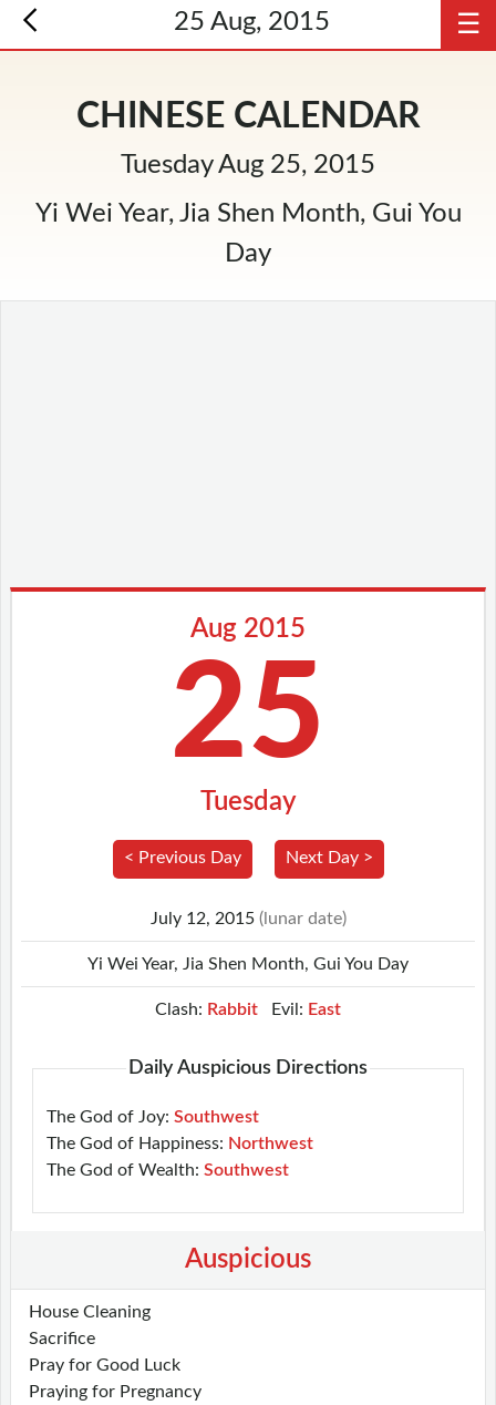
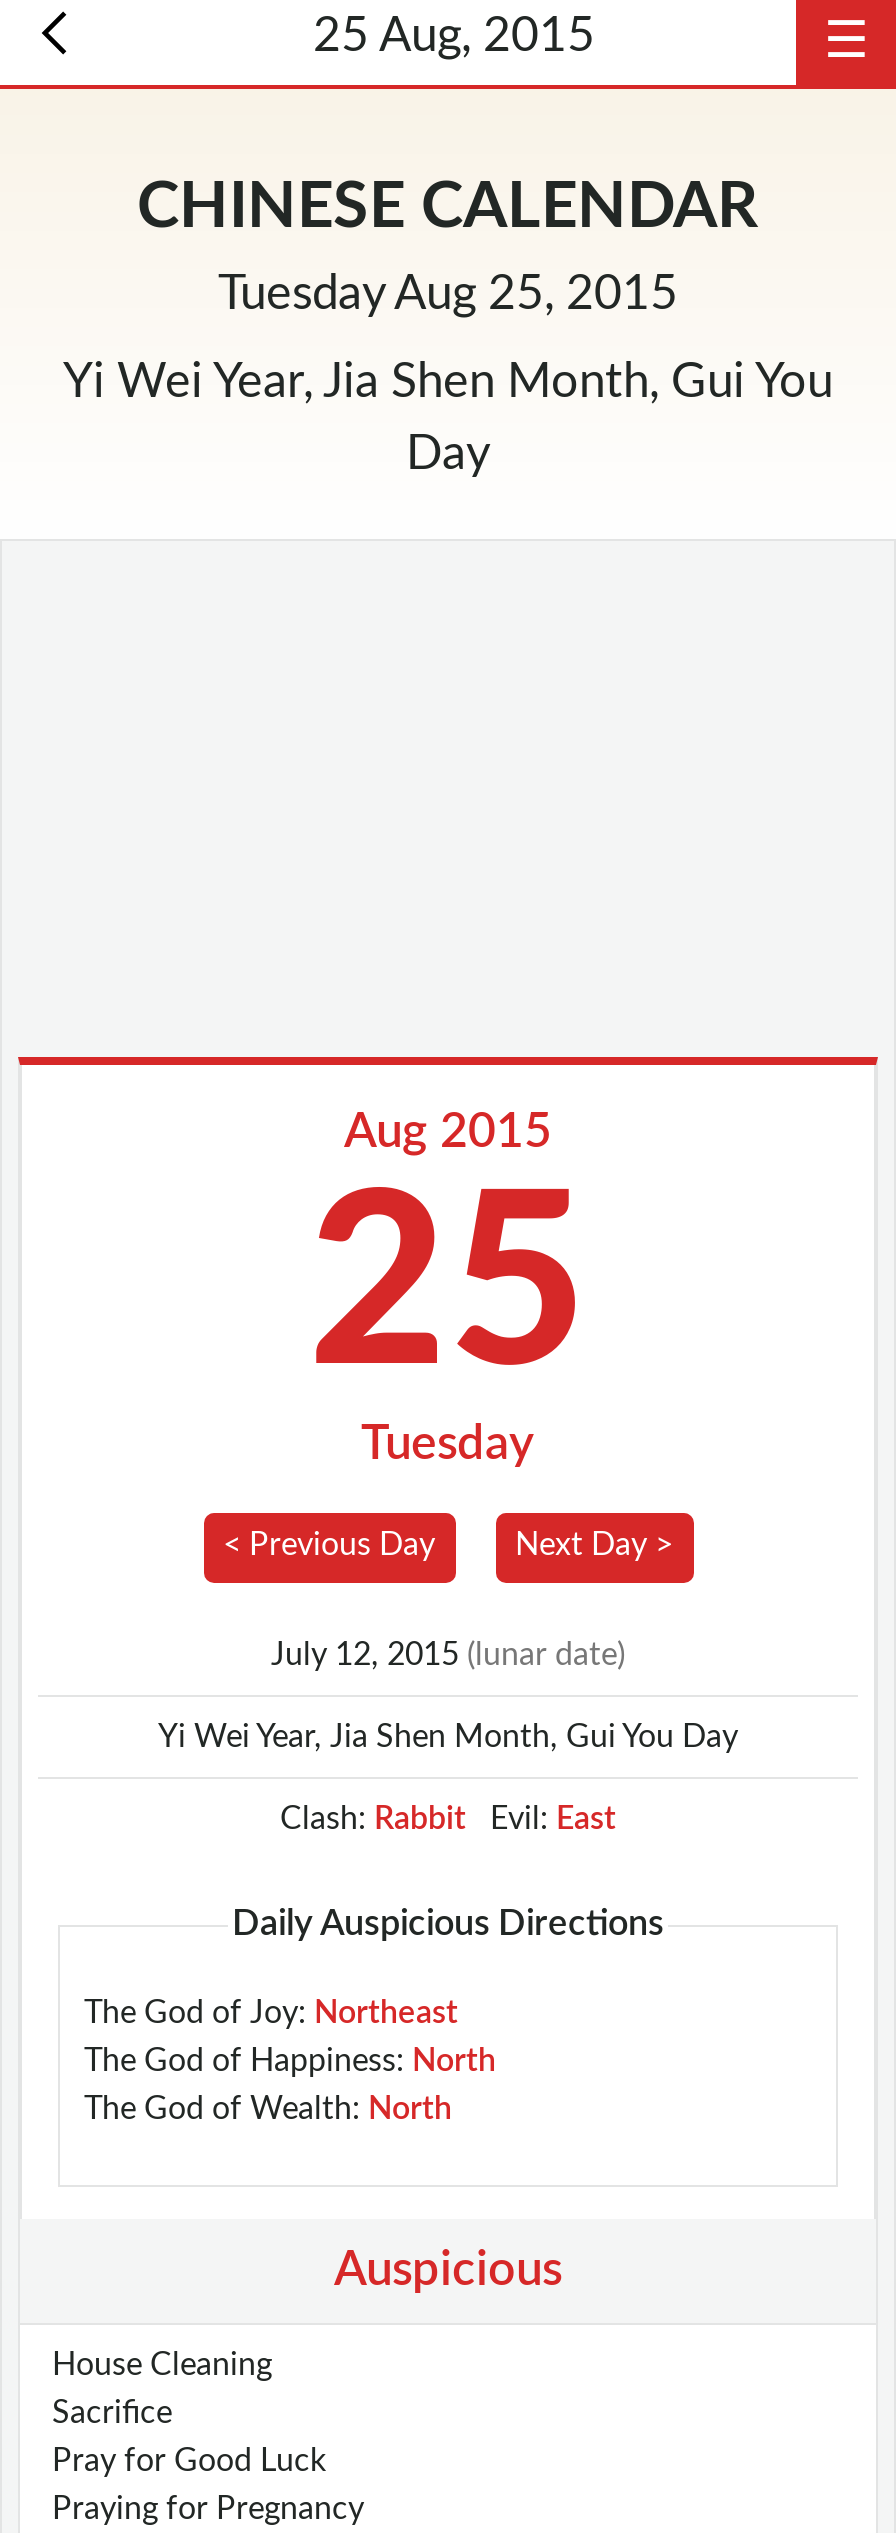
- The God of Joy: Southwest
+ The God of Joy: Northeast

- The God of Happiness: Northwest
+ The God of Happiness: North

- The God of Wealth: Southwest
+ The God of Wealth: North
